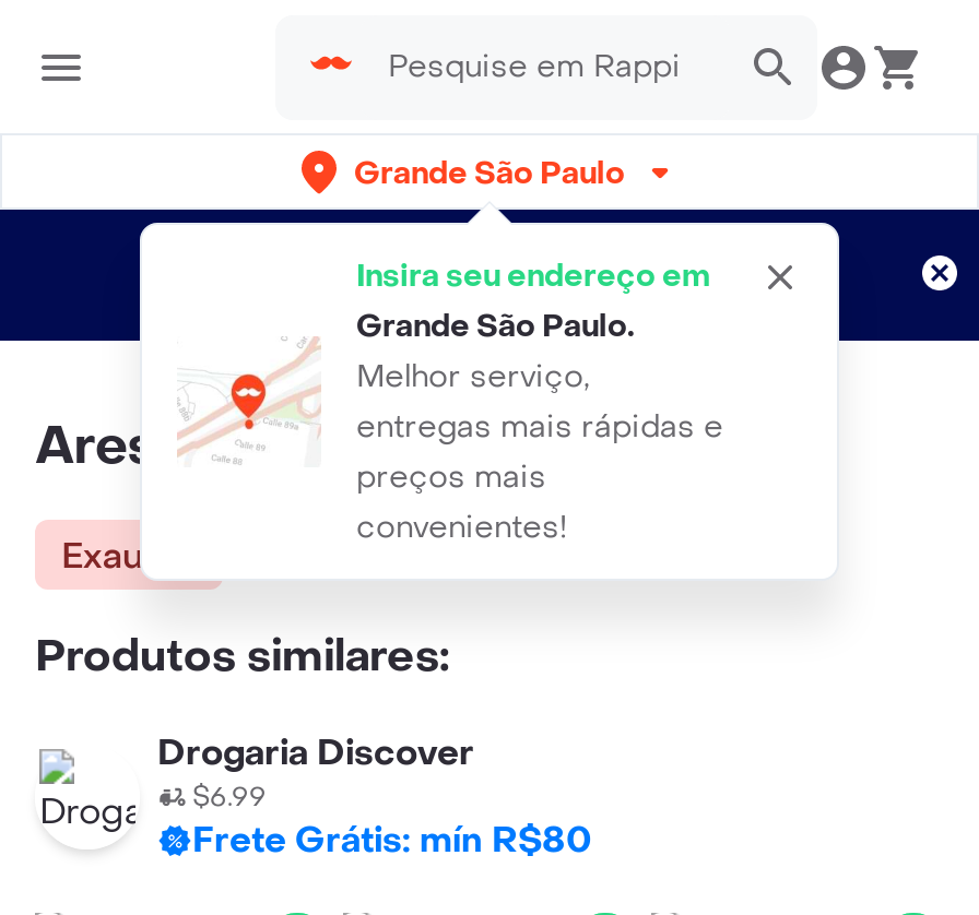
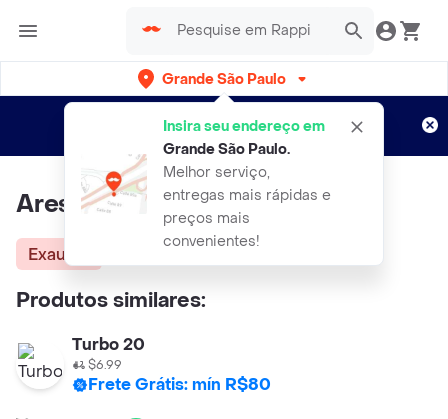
- Drogaria Discover
+ Turbo 20
